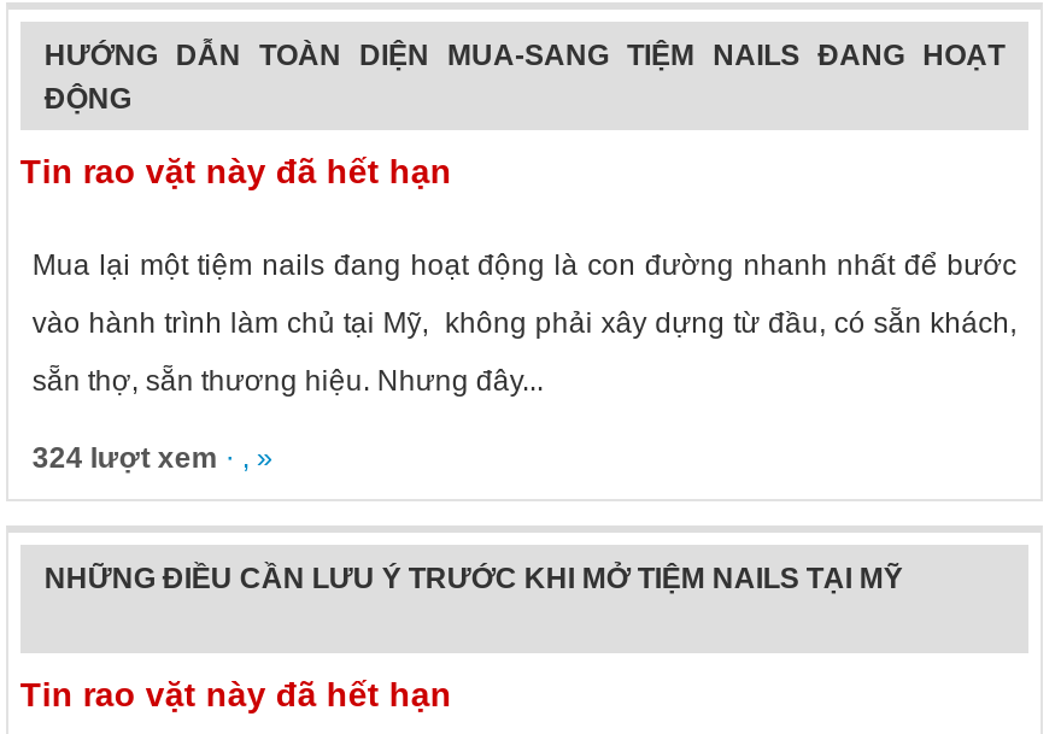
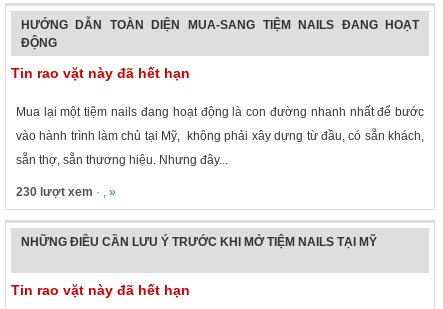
- 324 lượt xem · , »
+ 230 lượt xem · , »
